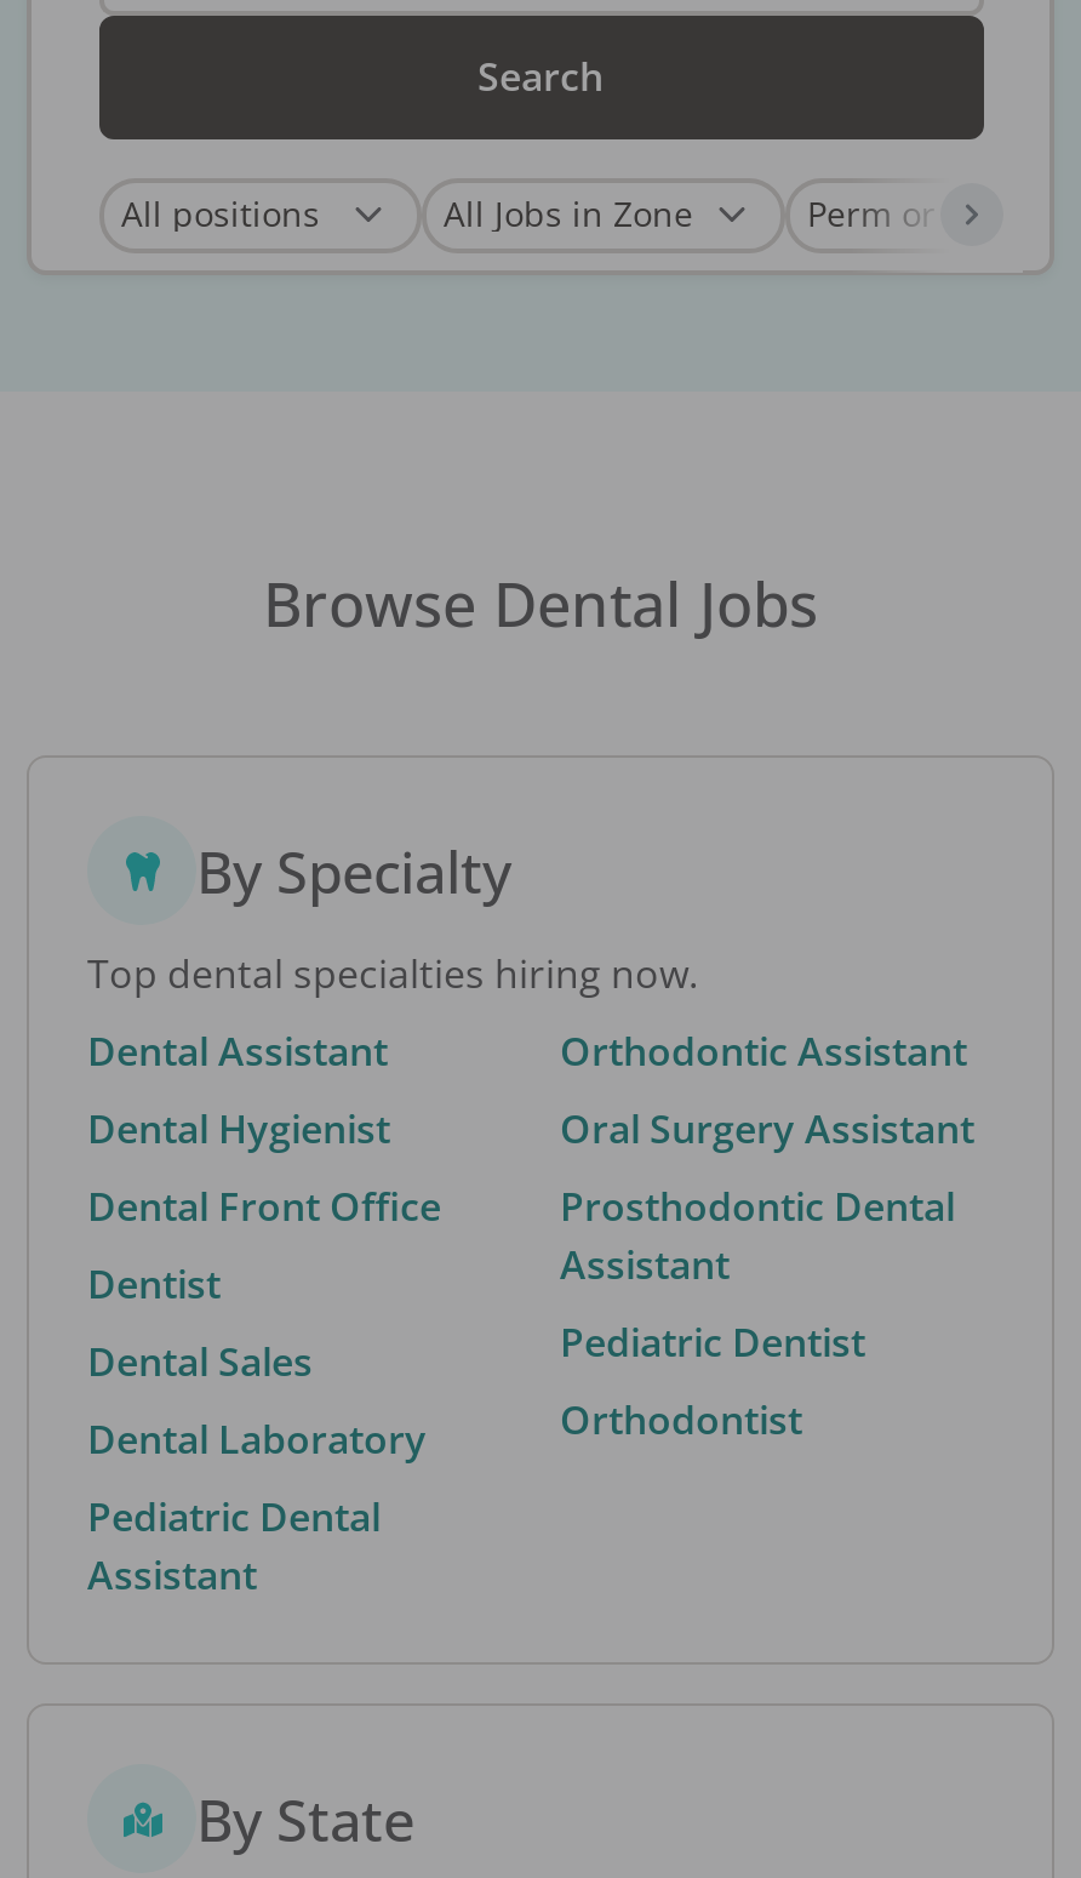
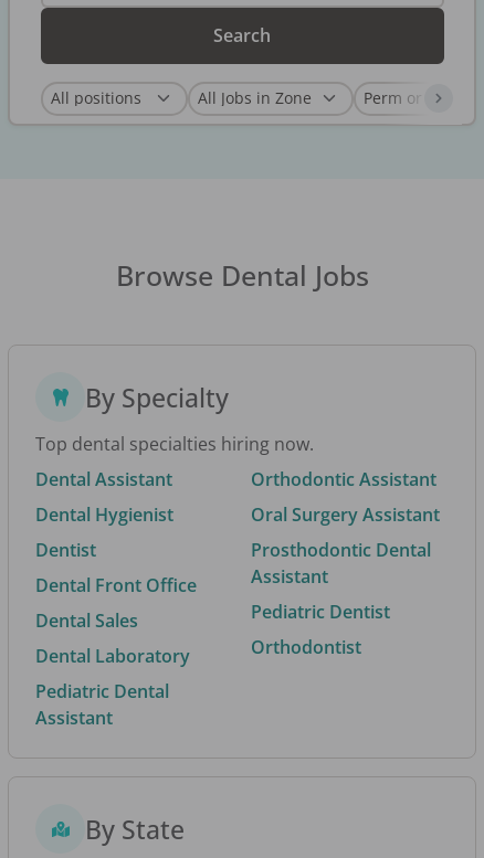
moved down: Dental Front Office

moved up: Dentist
